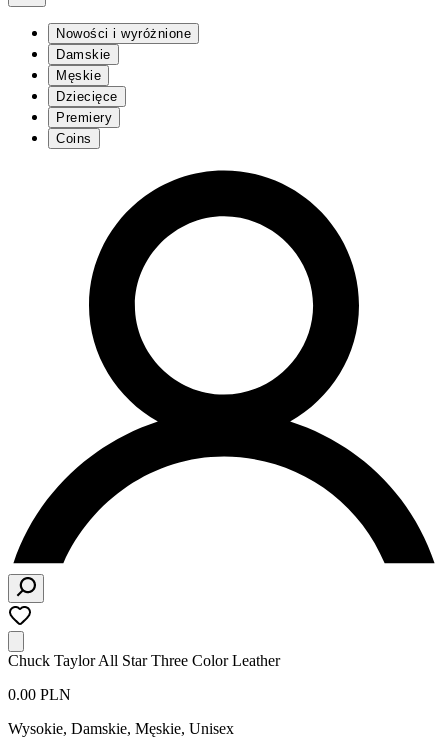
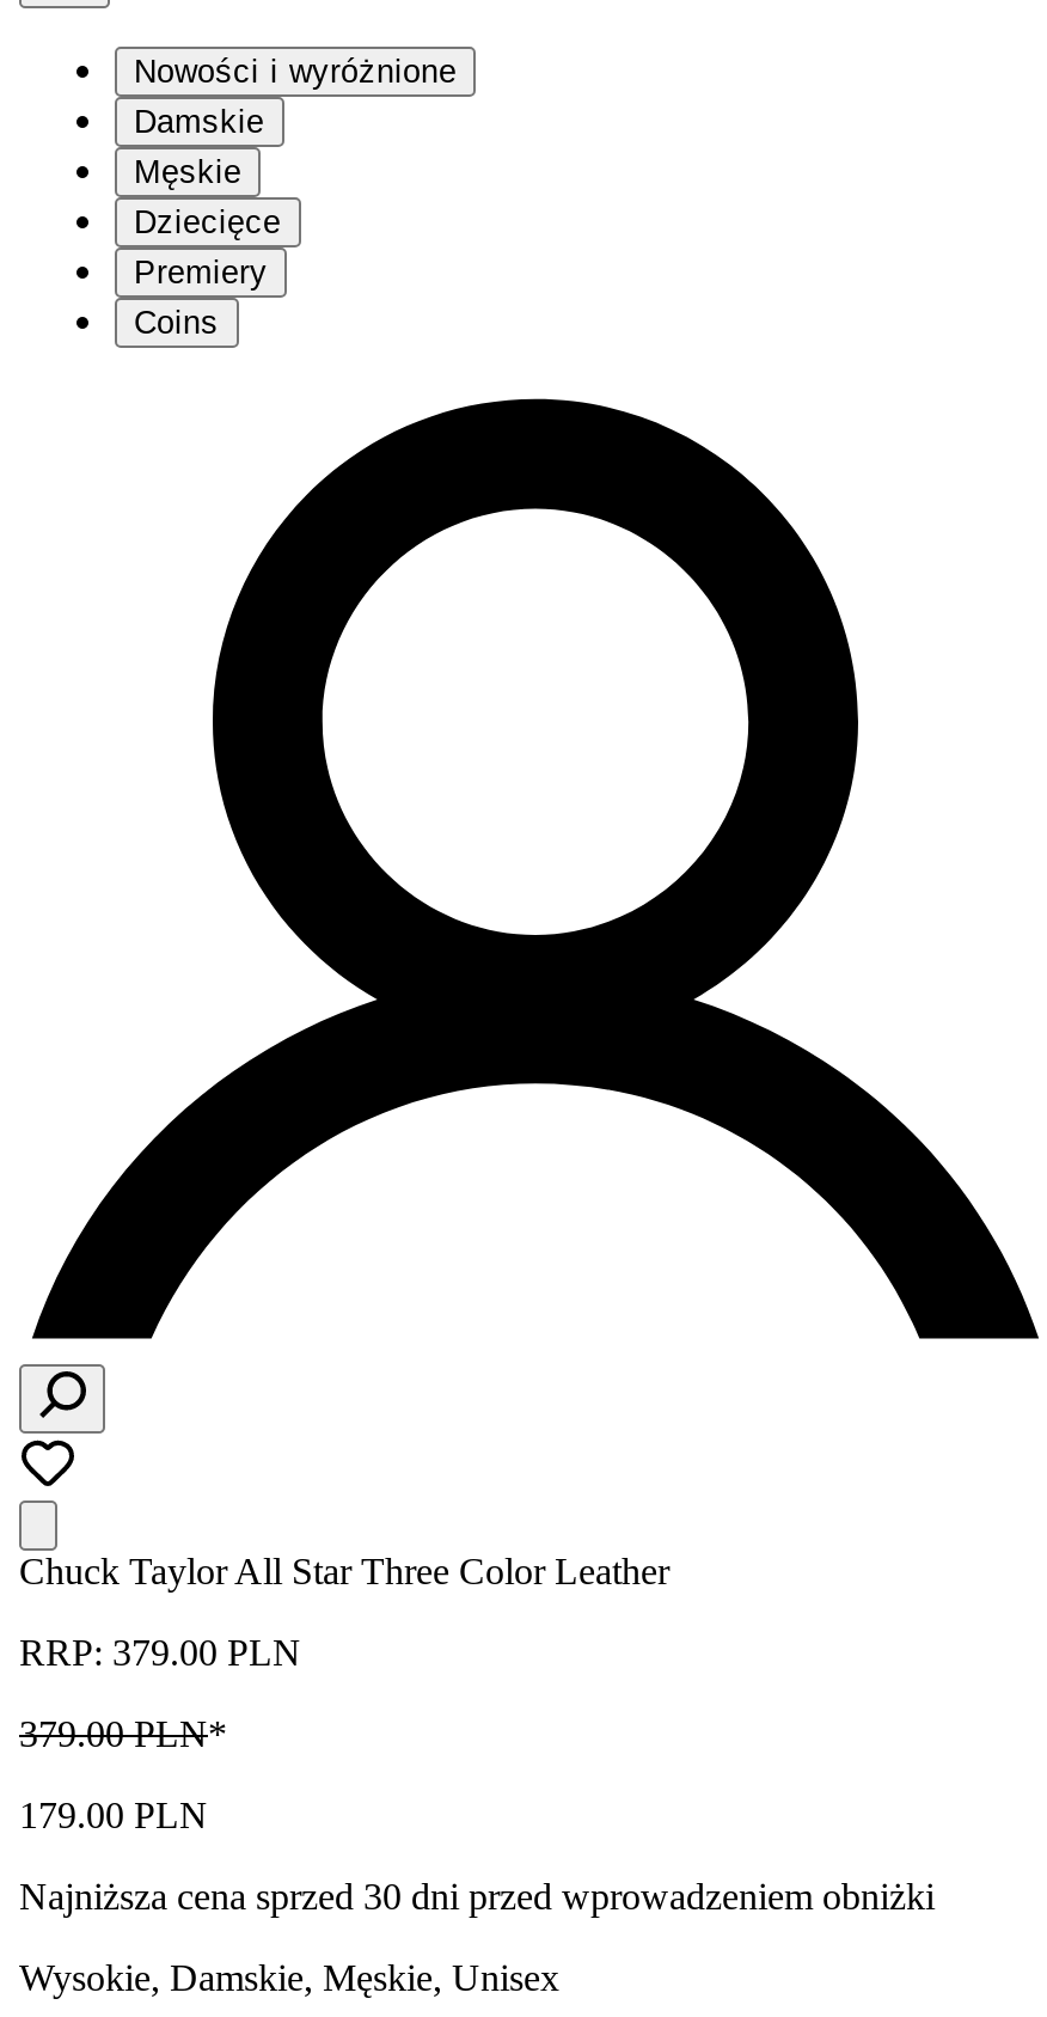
- 0.00 PLN
+ RRP: 379.00 PLN
+ 379.00 PLN*
+ 179.00 PLN
+ Najniższa cena sprzed 30 dni przed wprowadzeniem obniżki
